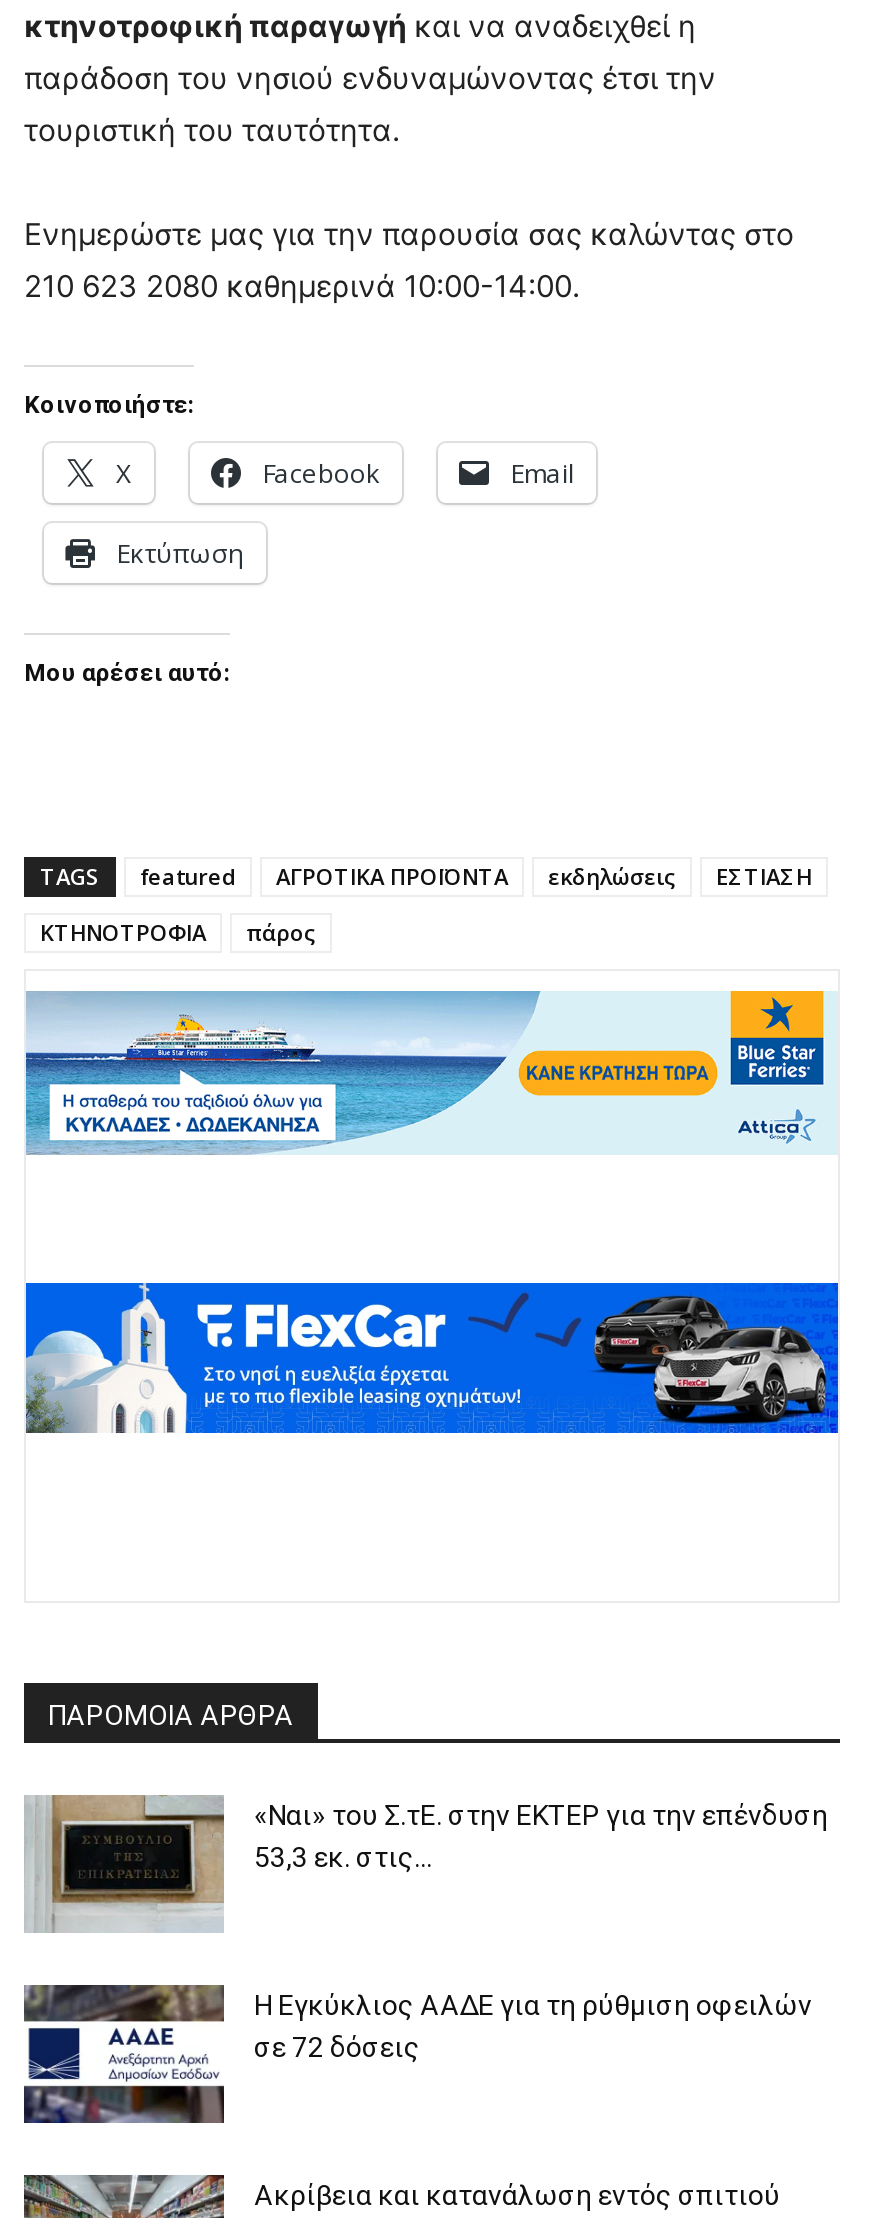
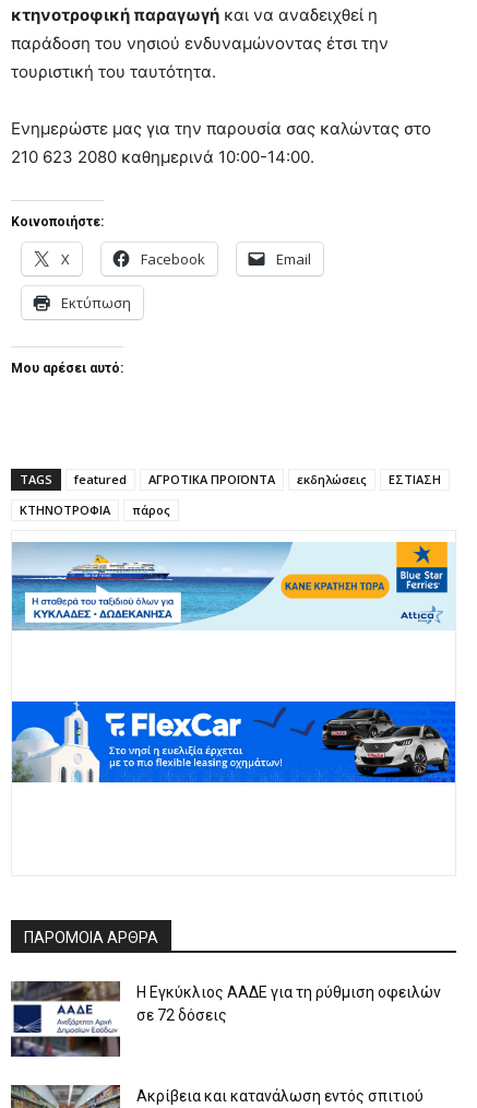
- [image]
- «Ναι» του Σ.τΕ. στην ΕΚΤΕΡ για την επένδυση
- 53,3 εκ. στις...
